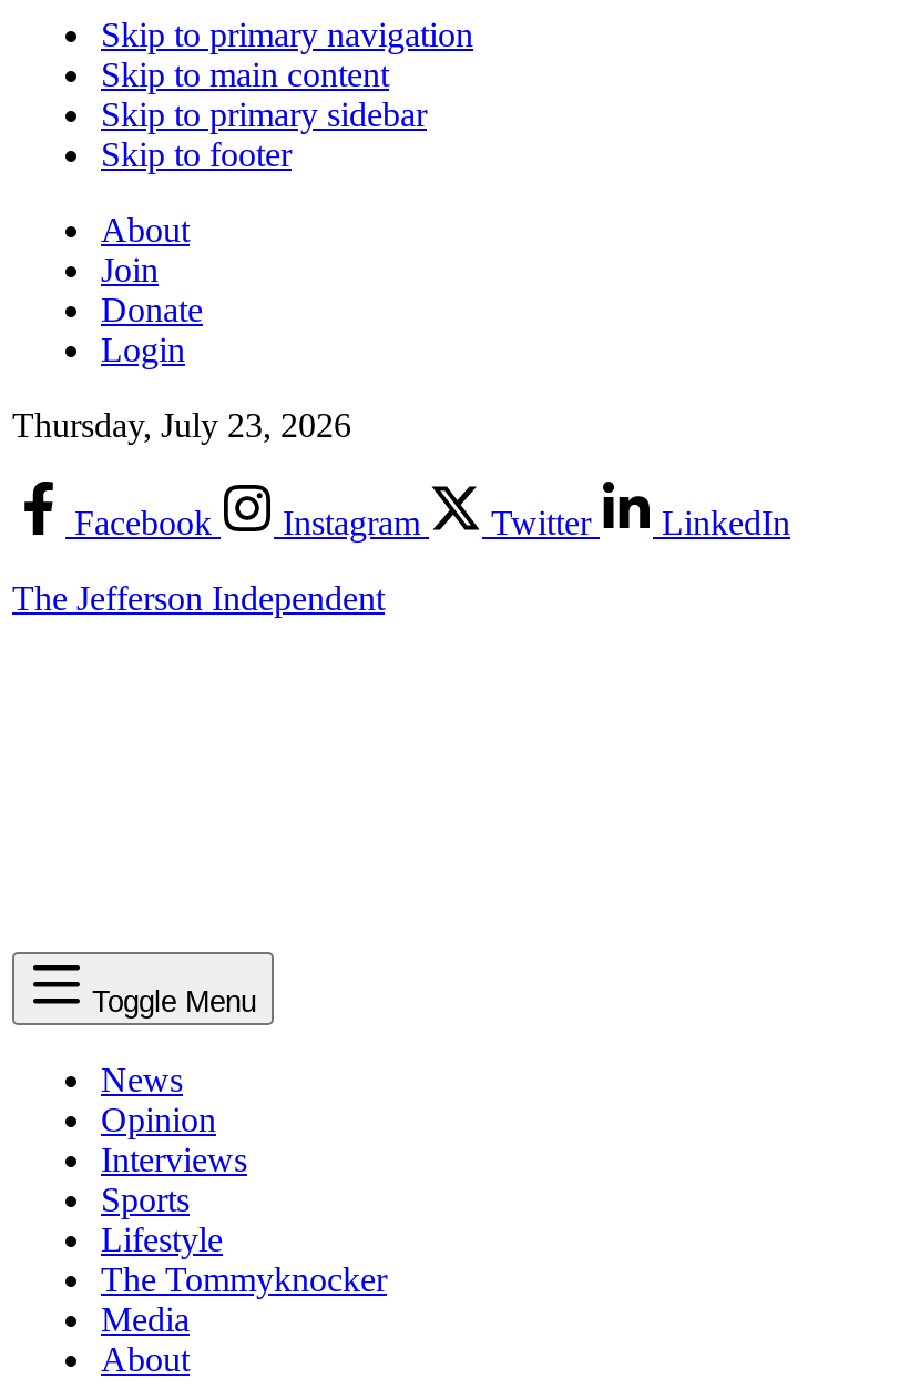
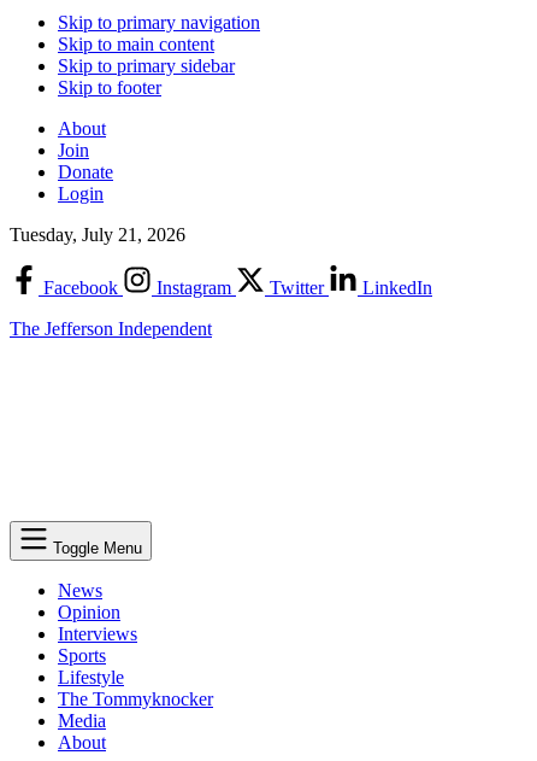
- Thursday, July 23, 2026
+ Tuesday, July 21, 2026
